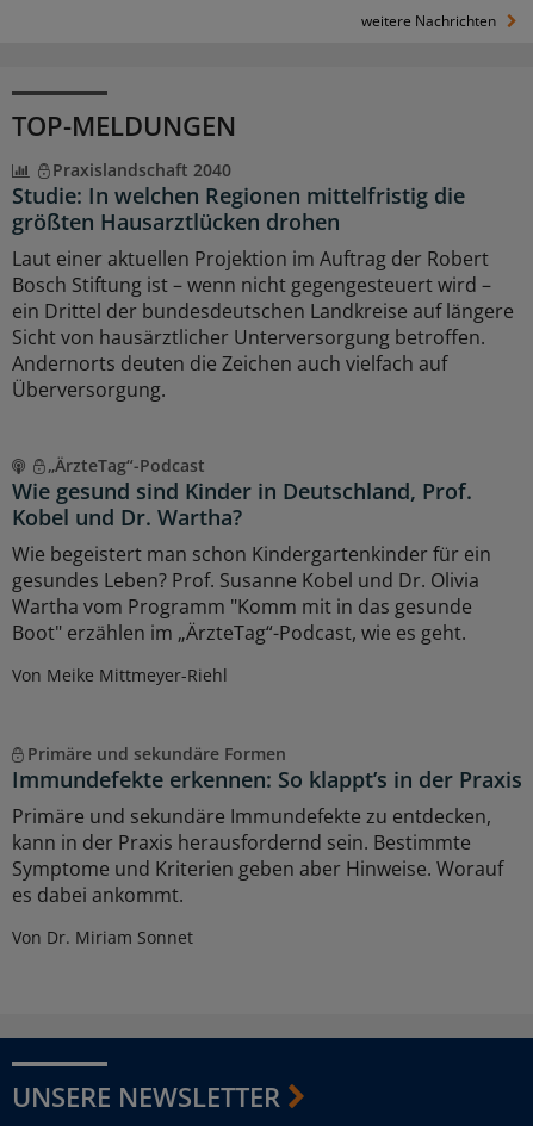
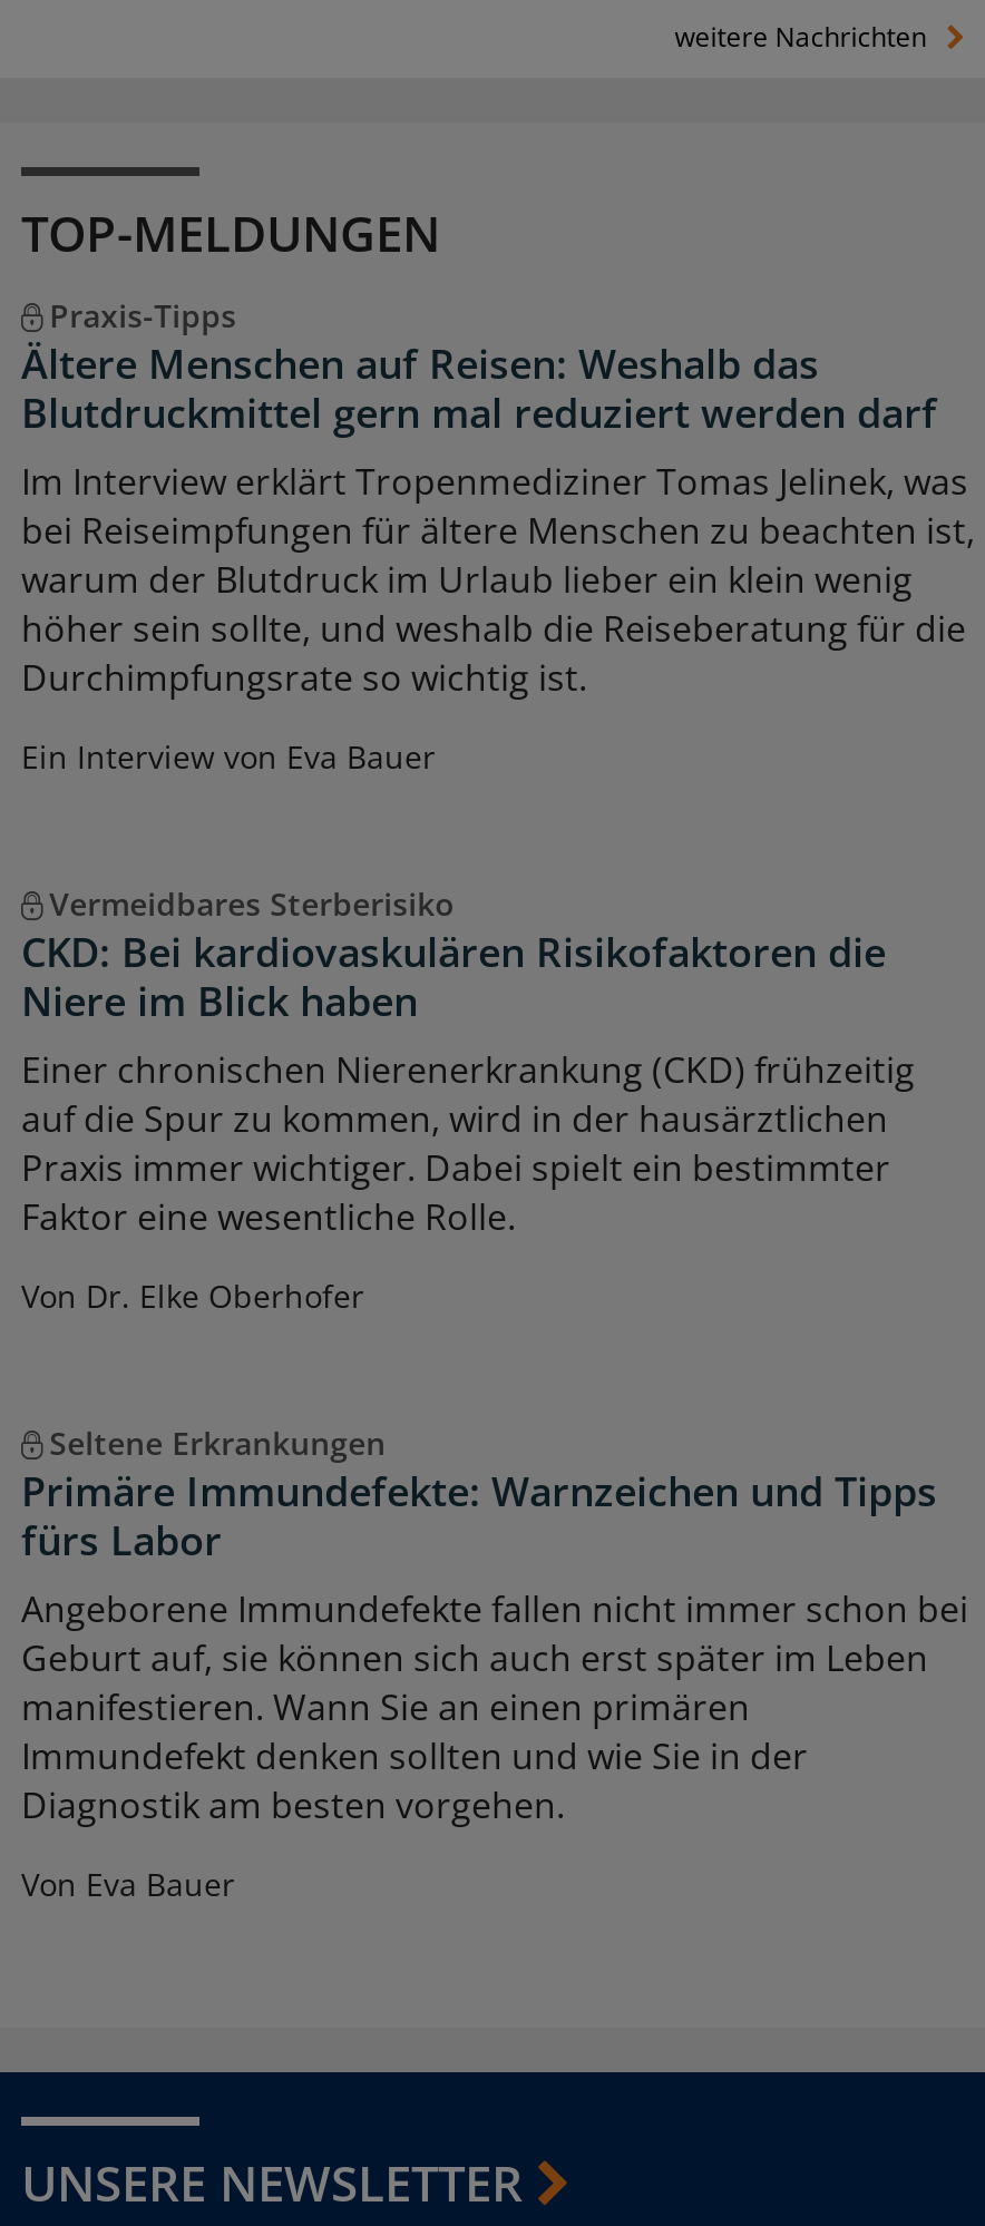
- Praxislandschaft 2040
- Studie: In welchen Regionen mittelfristig die
- größten Hausarztlücken drohen
- Laut einer aktuellen Projektion im Auftrag der Robert
- Bosch Stiftung ist – wenn nicht gegengesteuert wird –
- ein Drittel der bundesdeutschen Landkreise auf längere
- Sicht von hausärztlicher Unterversorgung betroffen.
- Andernorts deuten die Zeichen auch vielfach auf
- Überversorgung.
- „ÄrzteTag“-Podcast
- Wie gesund sind Kinder in Deutschland, Prof.
- Kobel und Dr. Wartha?
- Wie begeistert man schon Kindergartenkinder für ein
- gesundes Leben? Prof. Susanne Kobel und Dr. Olivia
- Wartha vom Programm "Komm mit in das gesunde
- Boot" erzählen im „ÄrzteTag“-Podcast, wie es geht.
- Von Meike Mittmeyer-Riehl
- Primäre und sekundäre Formen
- Immundefekte erkennen: So klappt’s in der Praxis
- Primäre und sekundäre Immundefekte zu entdecken,
- kann in der Praxis herausfordernd sein. Bestimmte
- Symptome und Kriterien geben aber Hinweise. Worauf
- es dabei ankommt.
- Von Dr. Miriam Sonnet
+ Praxis-Tipps
+ Ältere Menschen auf Reisen: Weshalb das
+ Blutdruckmittel gern mal reduziert werden darf
+ Im Interview erklärt Tropenmediziner Tomas Jelinek, was
+ bei Reiseimpfungen für ältere Menschen zu beachten ist,
+ warum der Blutdruck im Urlaub lieber ein klein wenig
+ höher sein sollte, und weshalb die Reiseberatung für die
+ Durchimpfungsrate so wichtig ist.
+ Ein Interview von Eva Bauer
+ Vermeidbares Sterberisiko
+ CKD: Bei kardiovaskulären Risikofaktoren die
+ Niere im Blick haben
+ Einer chronischen Nierenerkrankung (CKD) frühzeitig
+ auf die Spur zu kommen, wird in der hausärztlichen
+ Praxis immer wichtiger. Dabei spielt ein bestimmter
+ Faktor eine wesentliche Rolle.
+ Von Dr. Elke Oberhofer
+ Seltene Erkrankungen
+ Primäre Immundefekte: Warnzeichen und Tipps
+ fürs Labor
+ Angeborene Immundefekte fallen nicht immer schon bei
+ Geburt auf, sie können sich auch erst später im Leben
+ manifestieren. Wann Sie an einen primären
+ Immundefekt denken sollten und wie Sie in der
+ Diagnostik am besten vorgehen.
+ Von Eva Bauer
